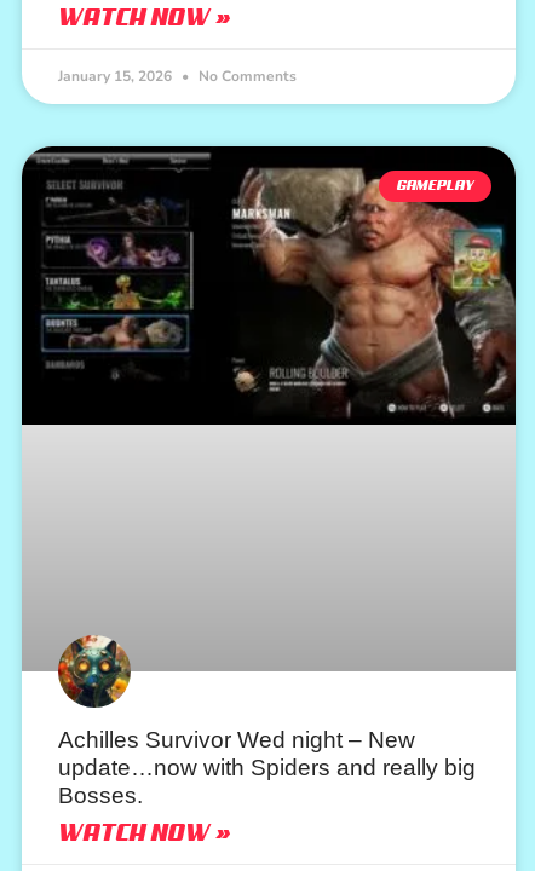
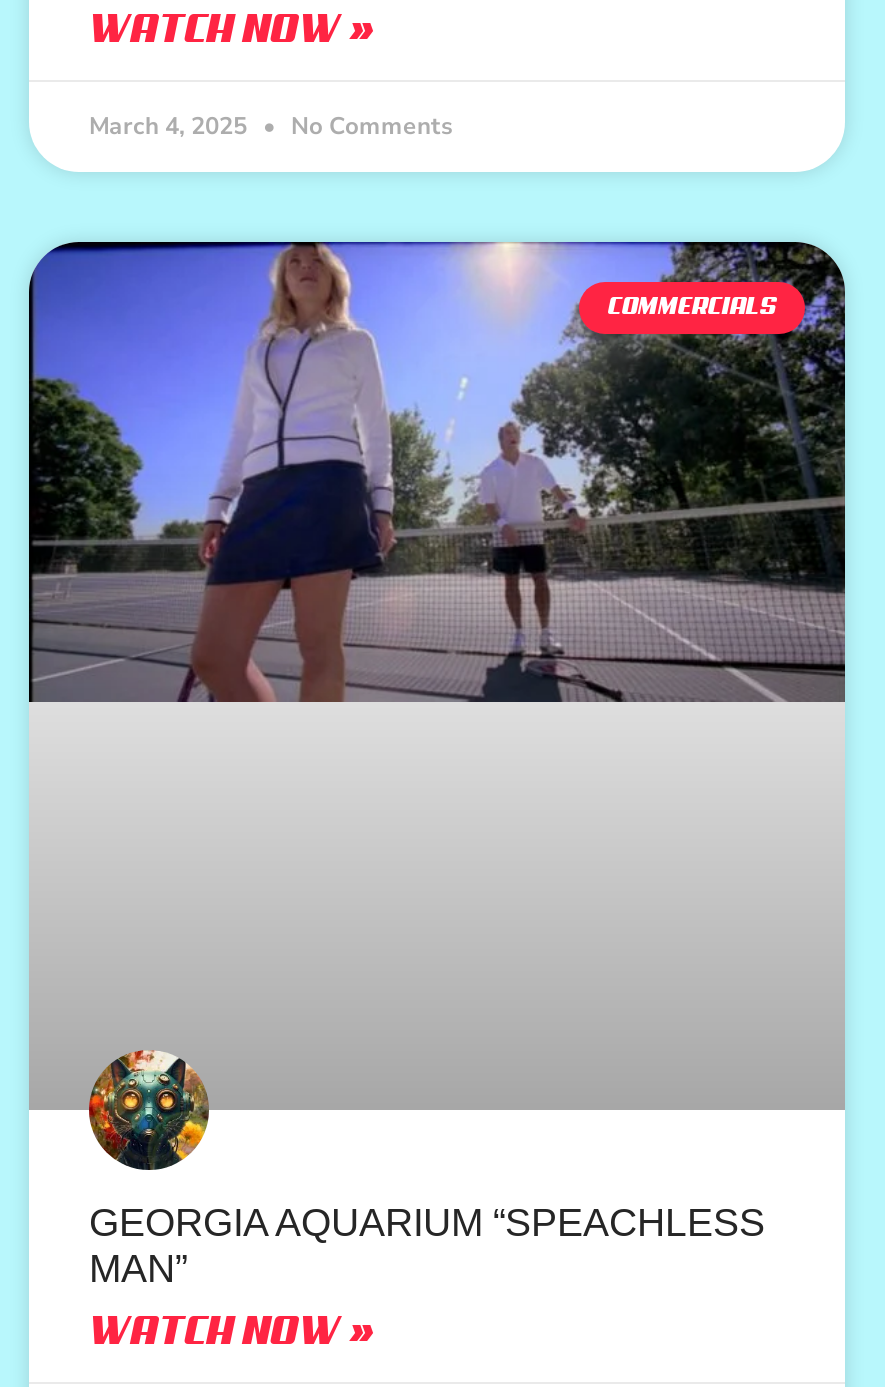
- January 15, 2026 No Comments
+ March 4, 2025 No Comments

- [image]
- GAMEPLAY
+ [image]
+ COMMERCIALS

- Achilles Survivor Wed night – New
- update…now with Spiders and really big
- Bosses.
+ GEORGIA AQUARIUM “SPEACHLESS
+ MAN”
